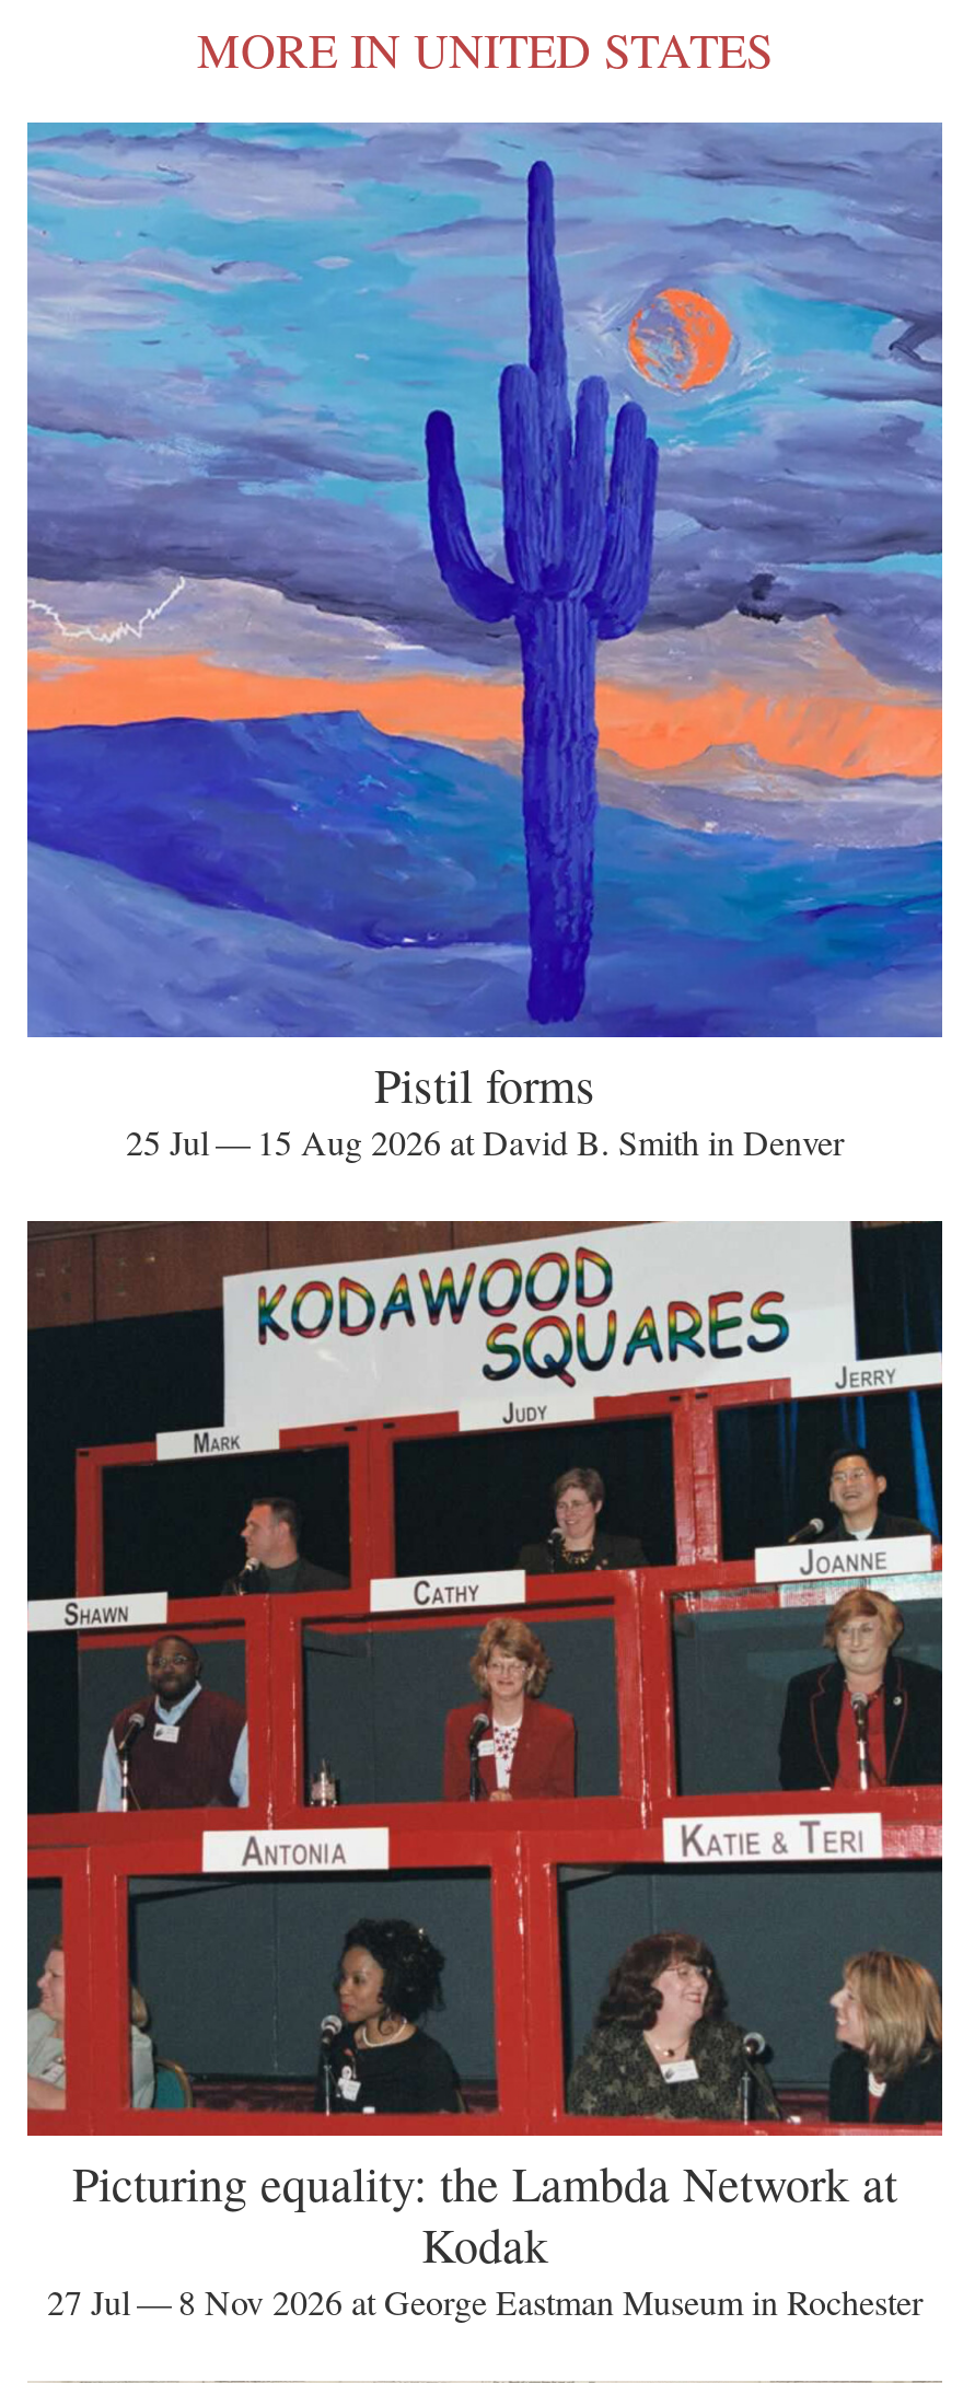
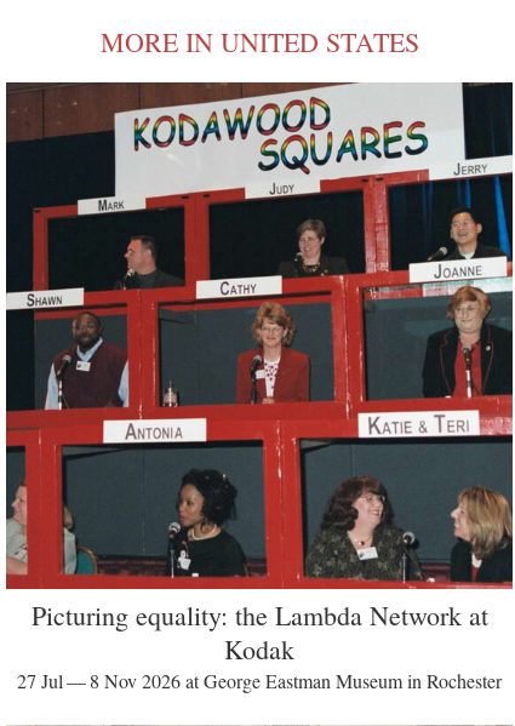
- [image]
- Pistil forms
- 25 Jul — 15 Aug 2026 at David B. Smith in Denver
